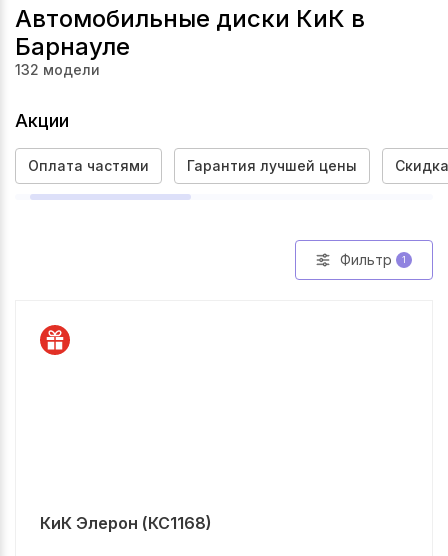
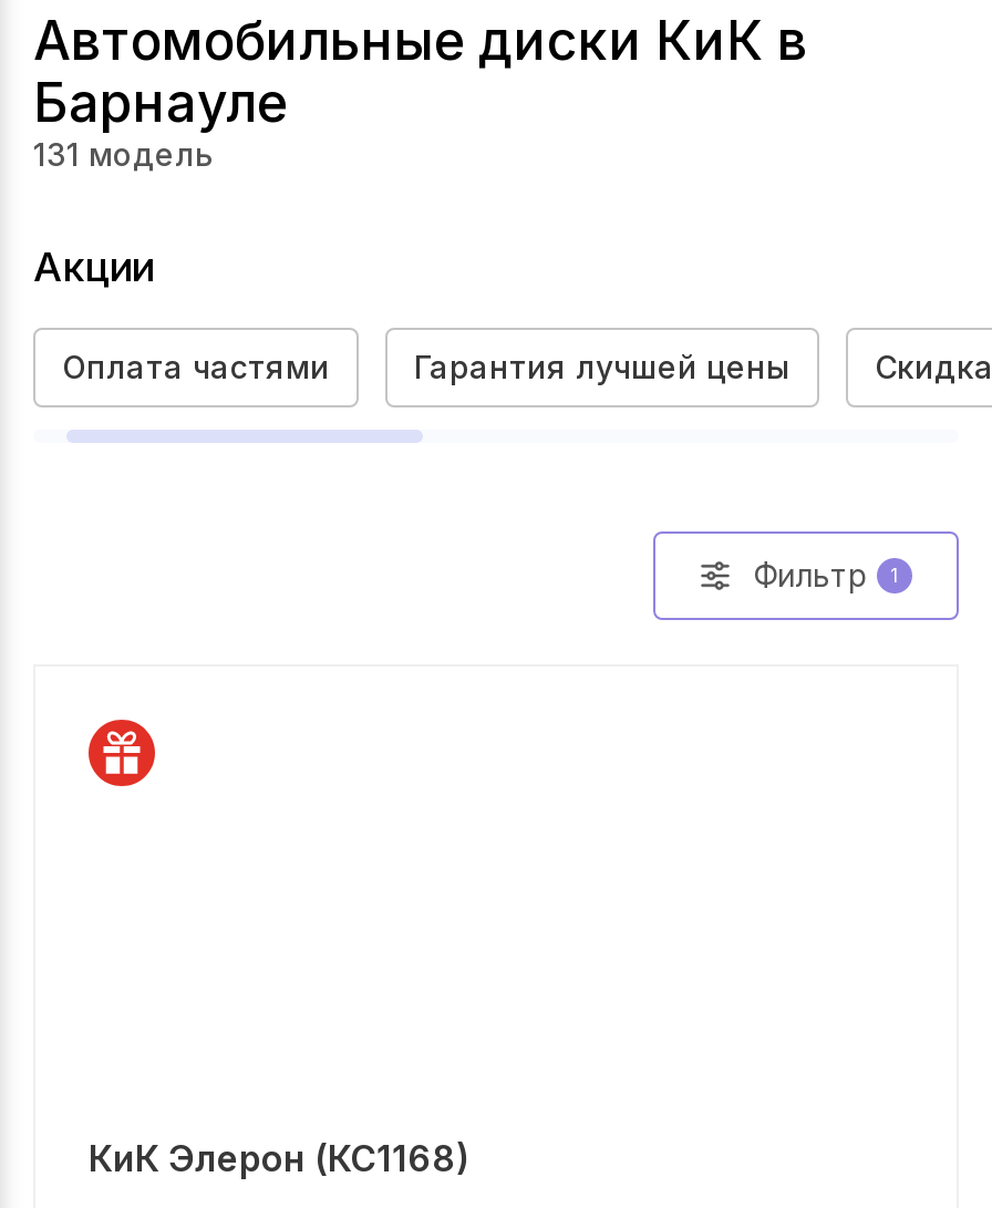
- 132 модели
+ 131 модель
